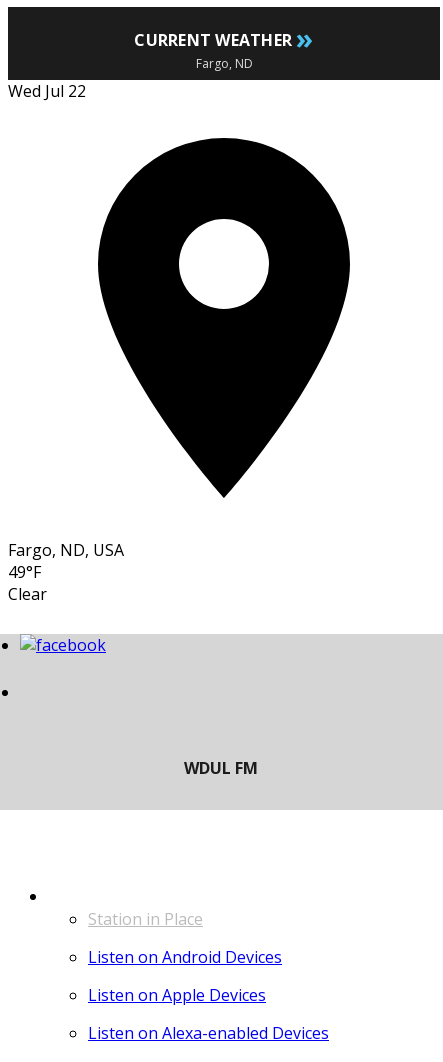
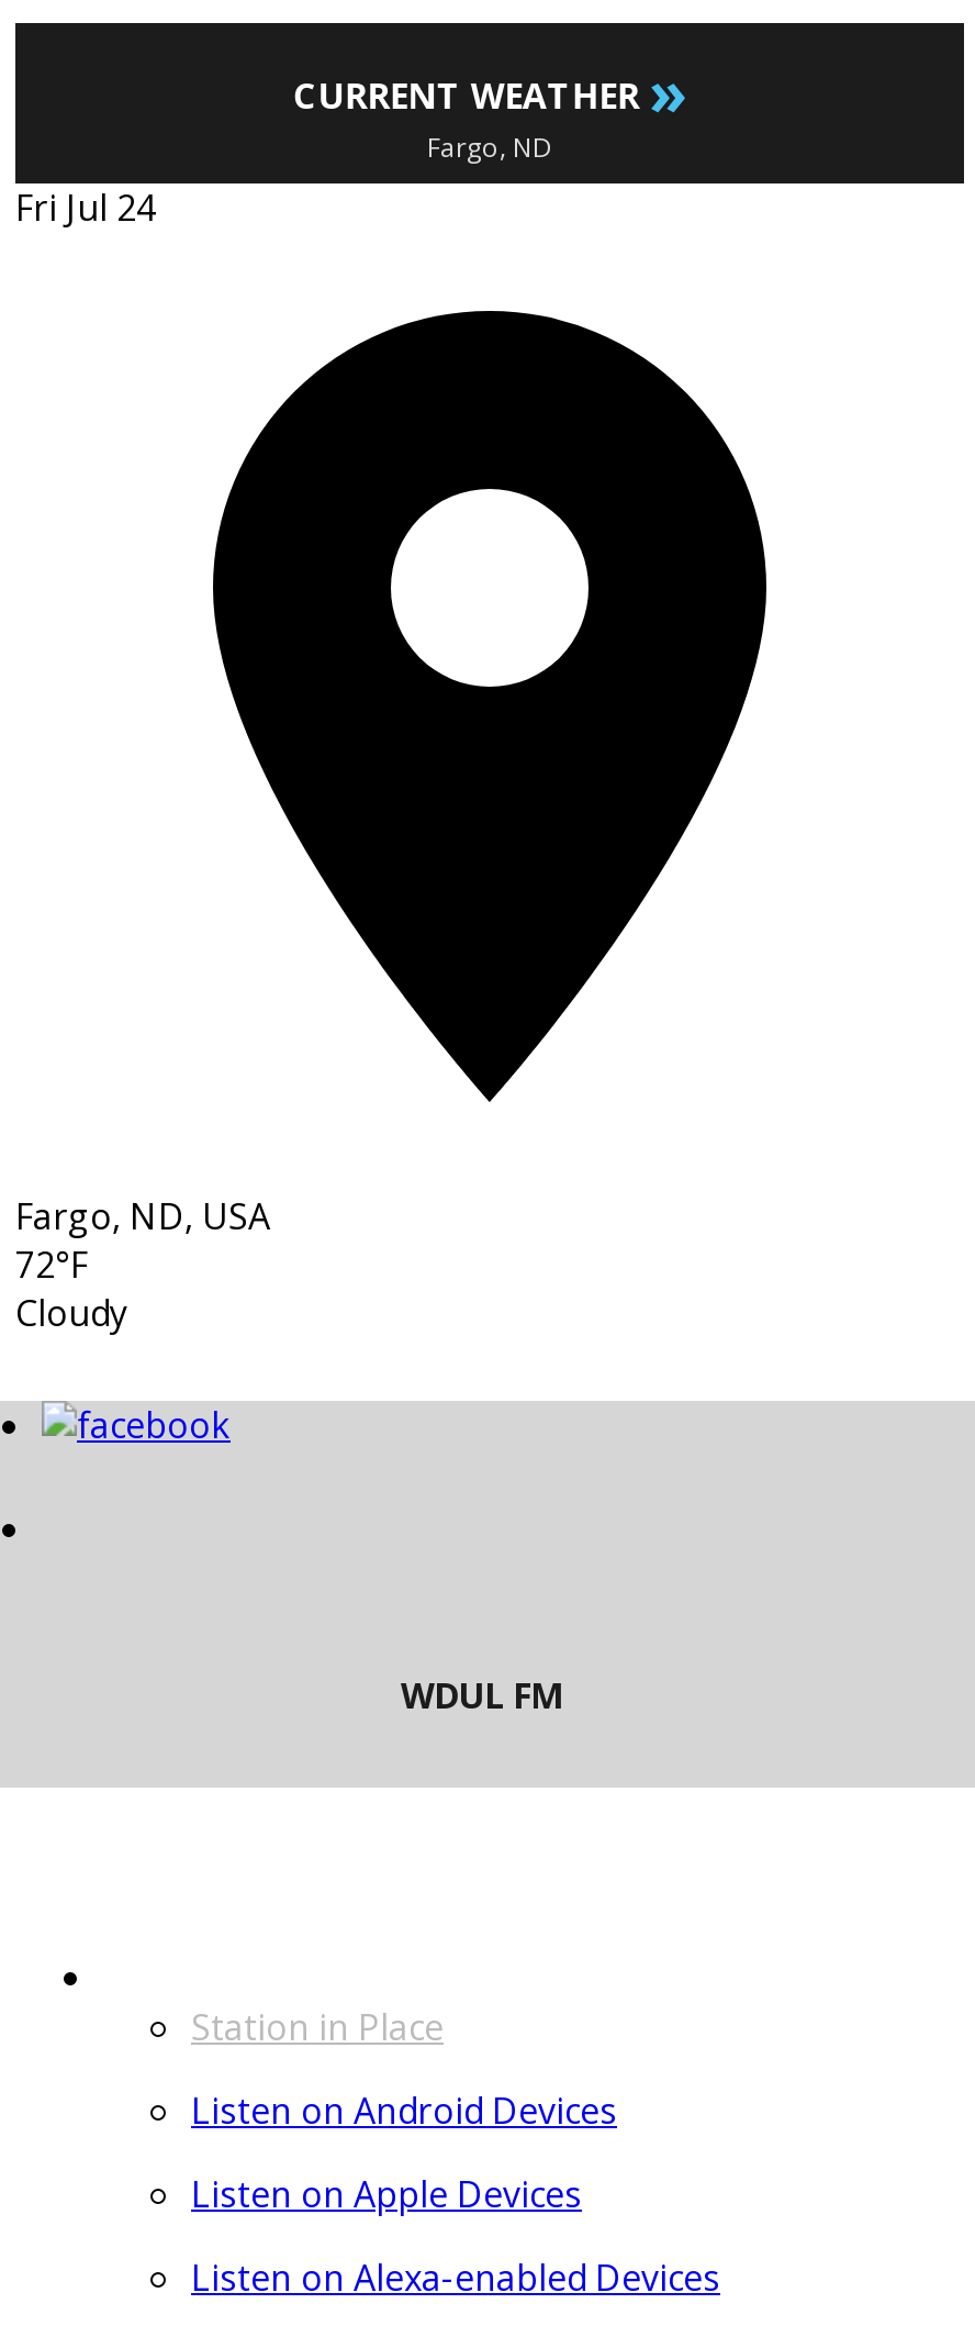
- Wed Jul 22
+ Fri Jul 24

- 49°F
- Clear
+ 72°F
+ Cloudy
